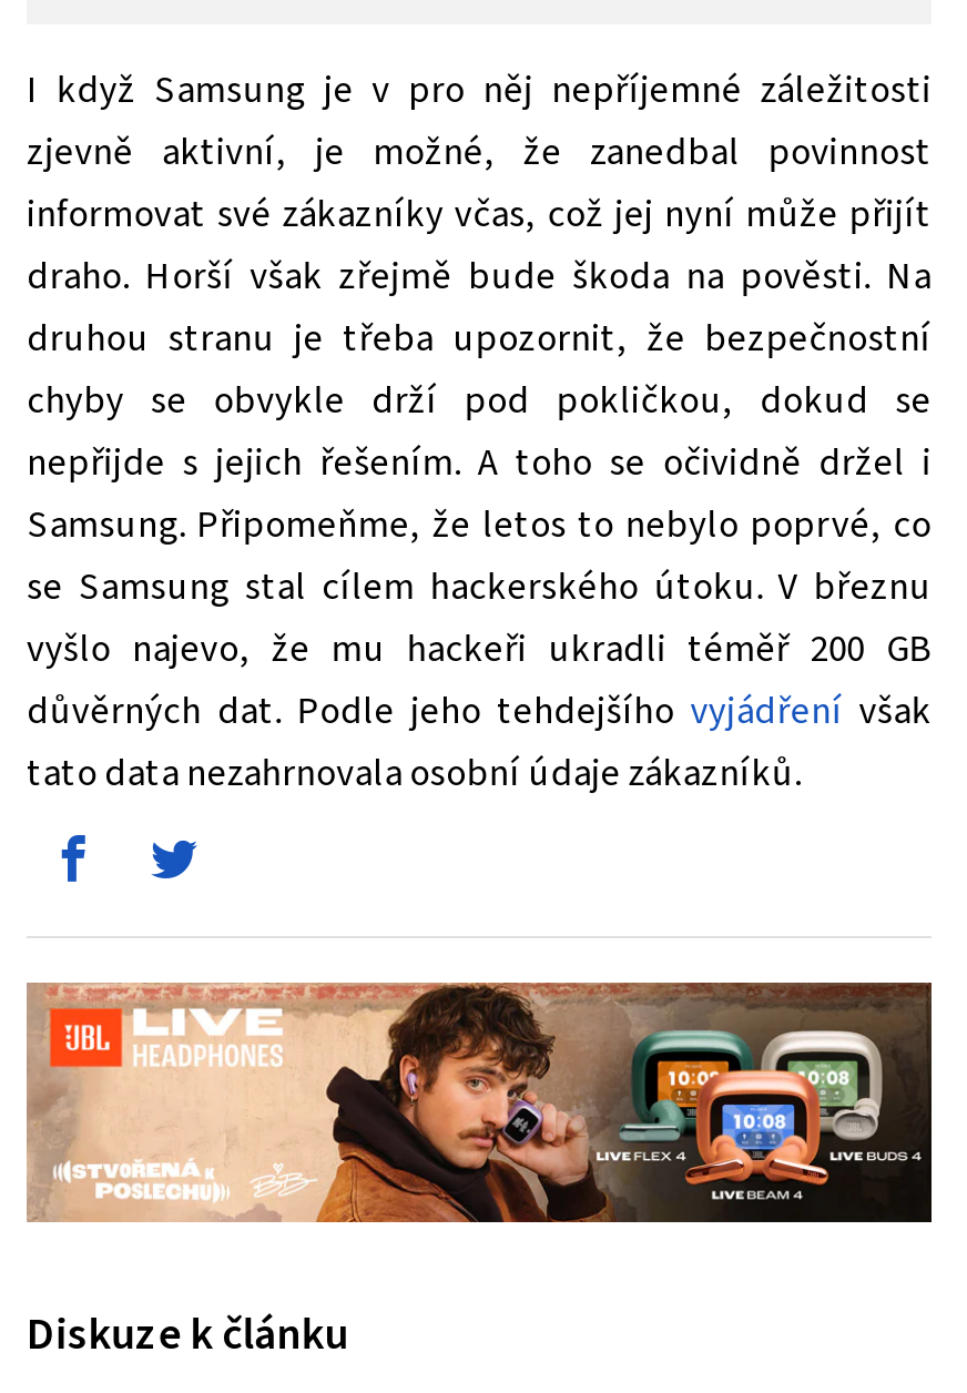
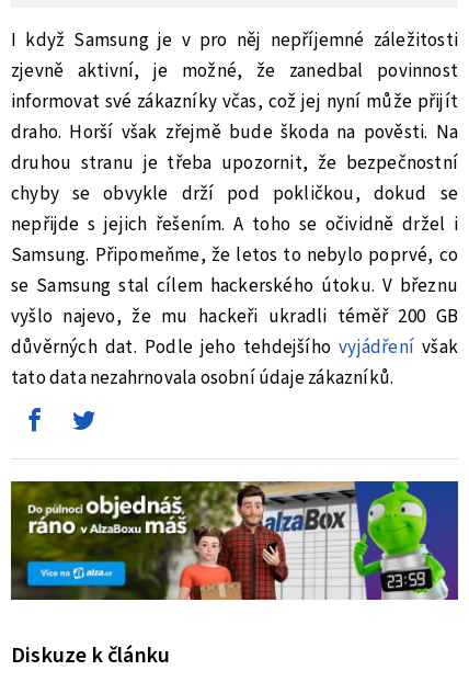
- [image]
+ [image]
